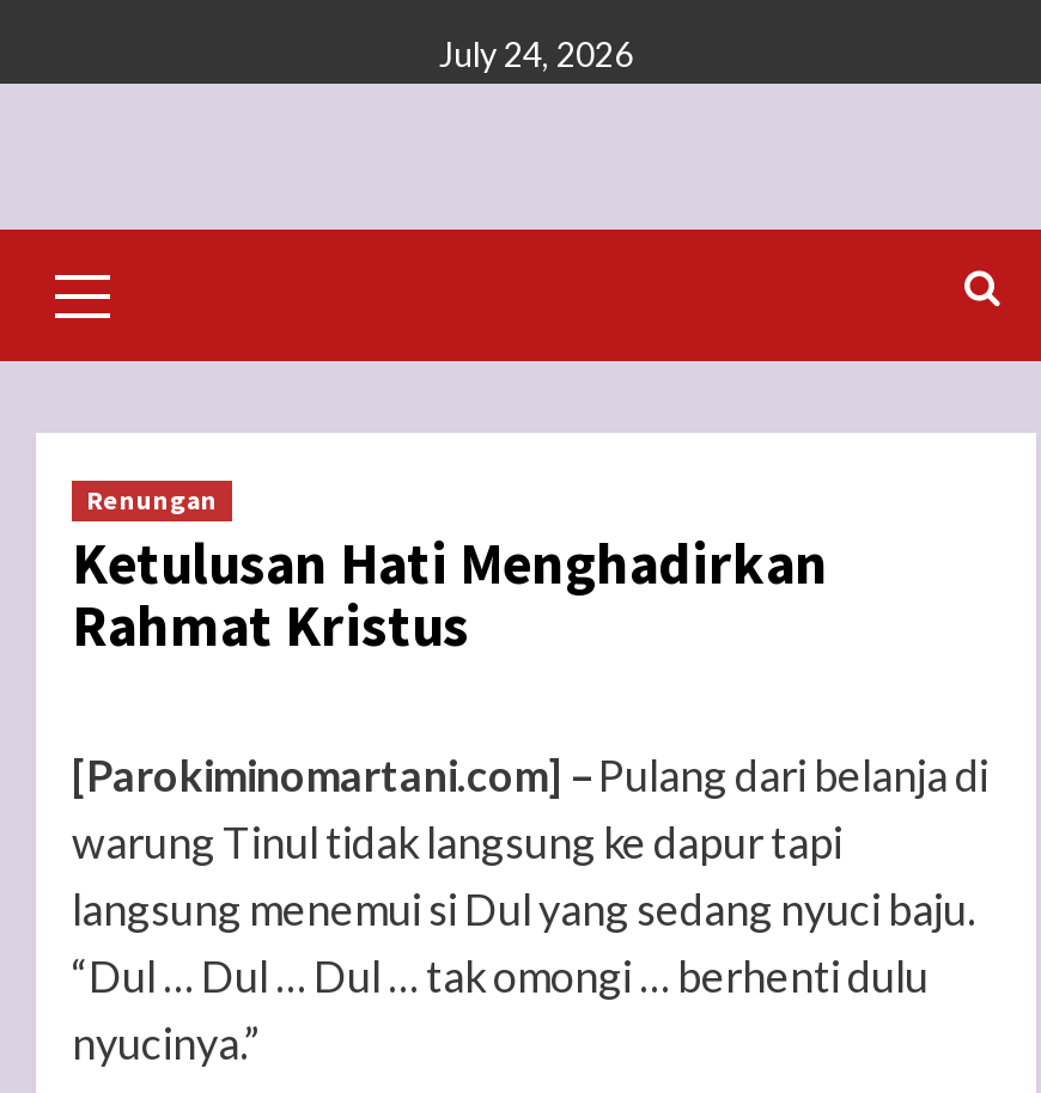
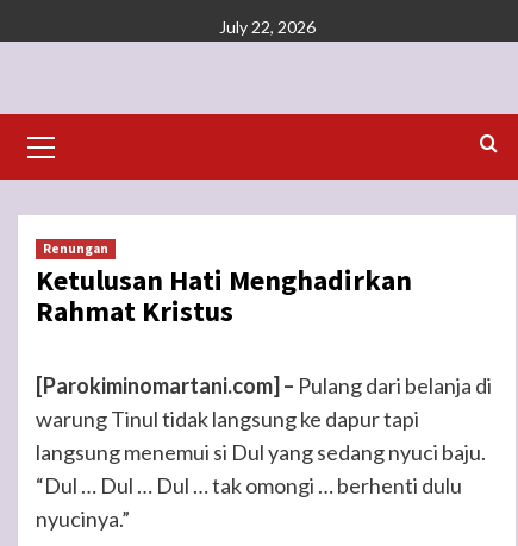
- July 24, 2026
+ July 22, 2026
